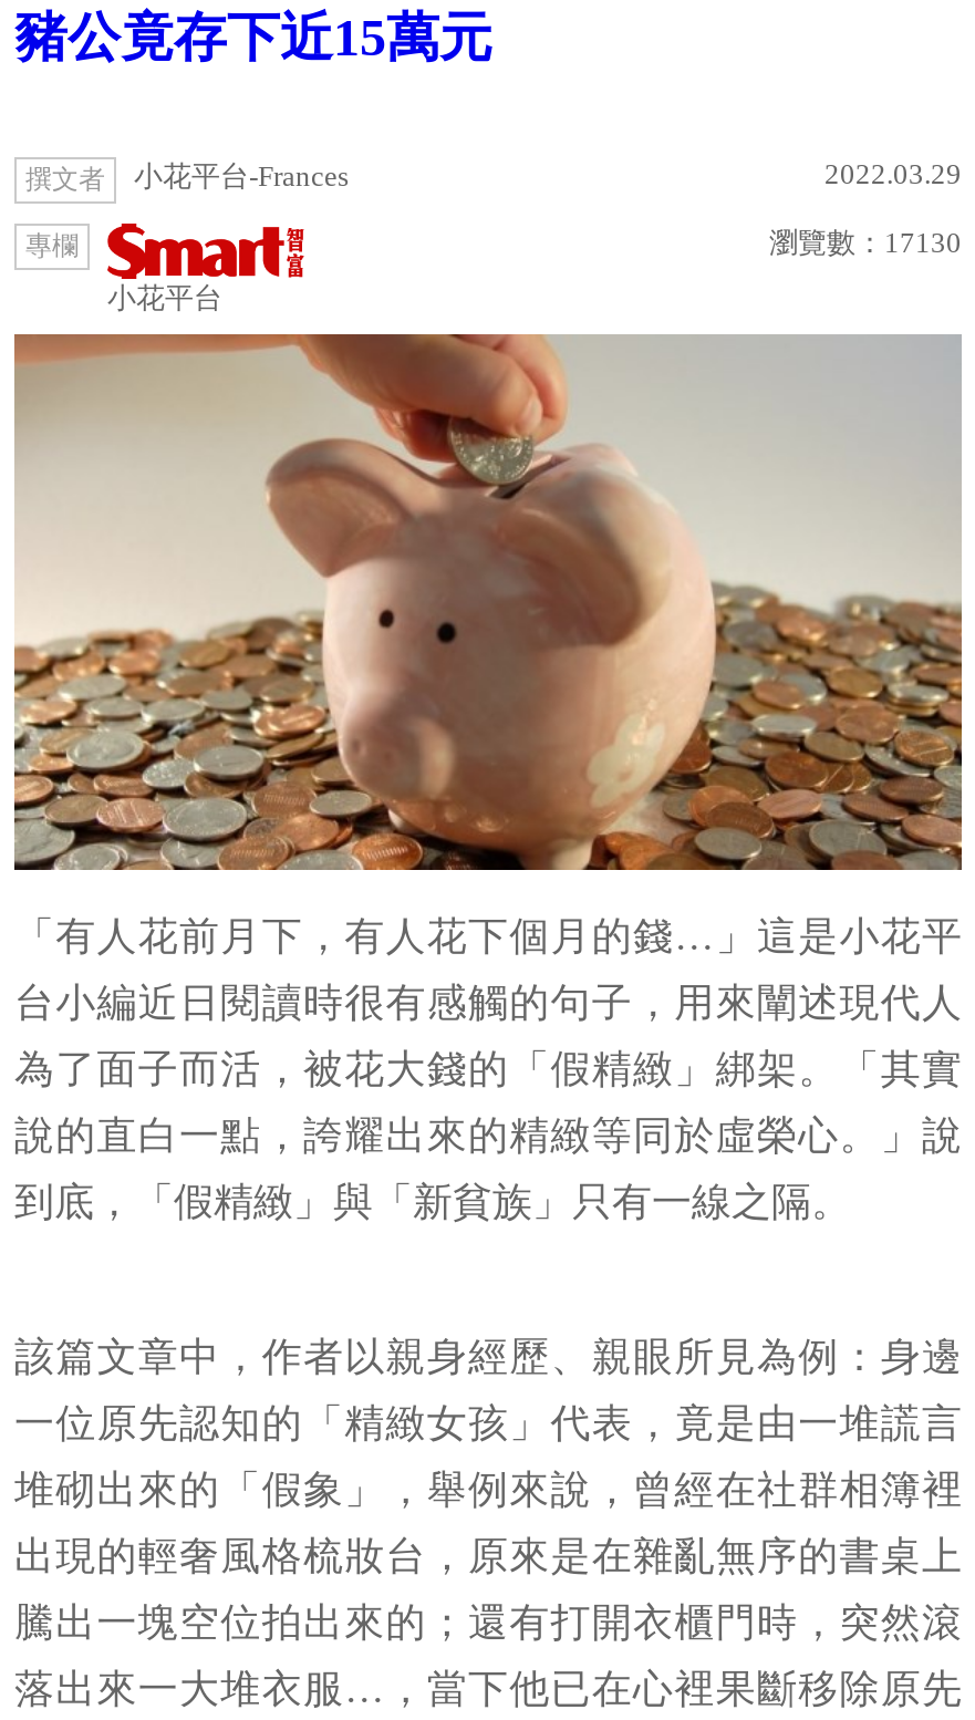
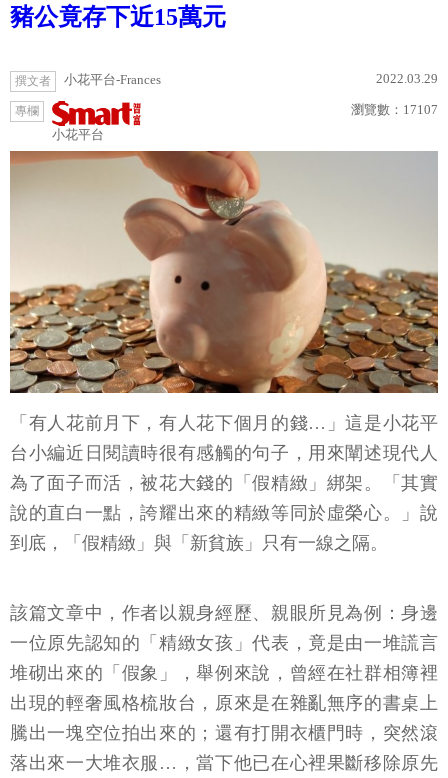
- 瀏覽數：17130
+ 瀏覽數：17107
